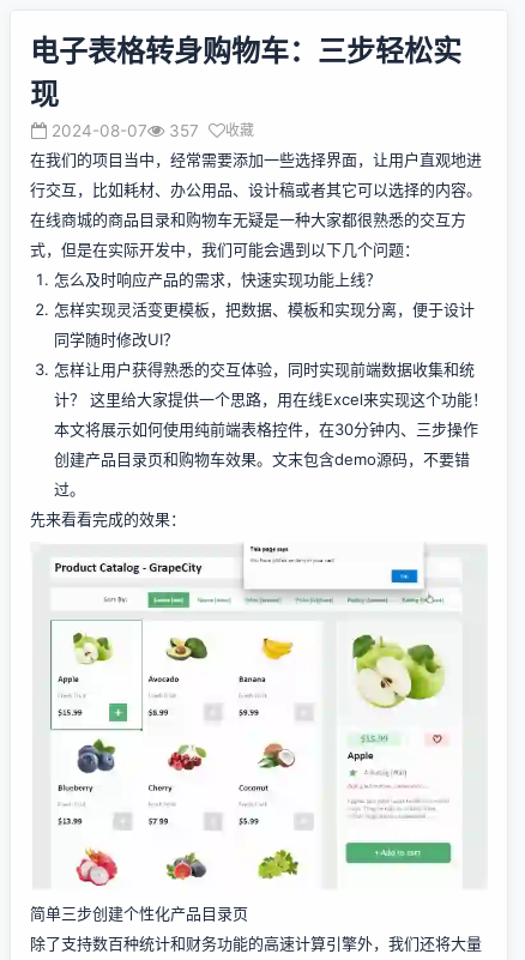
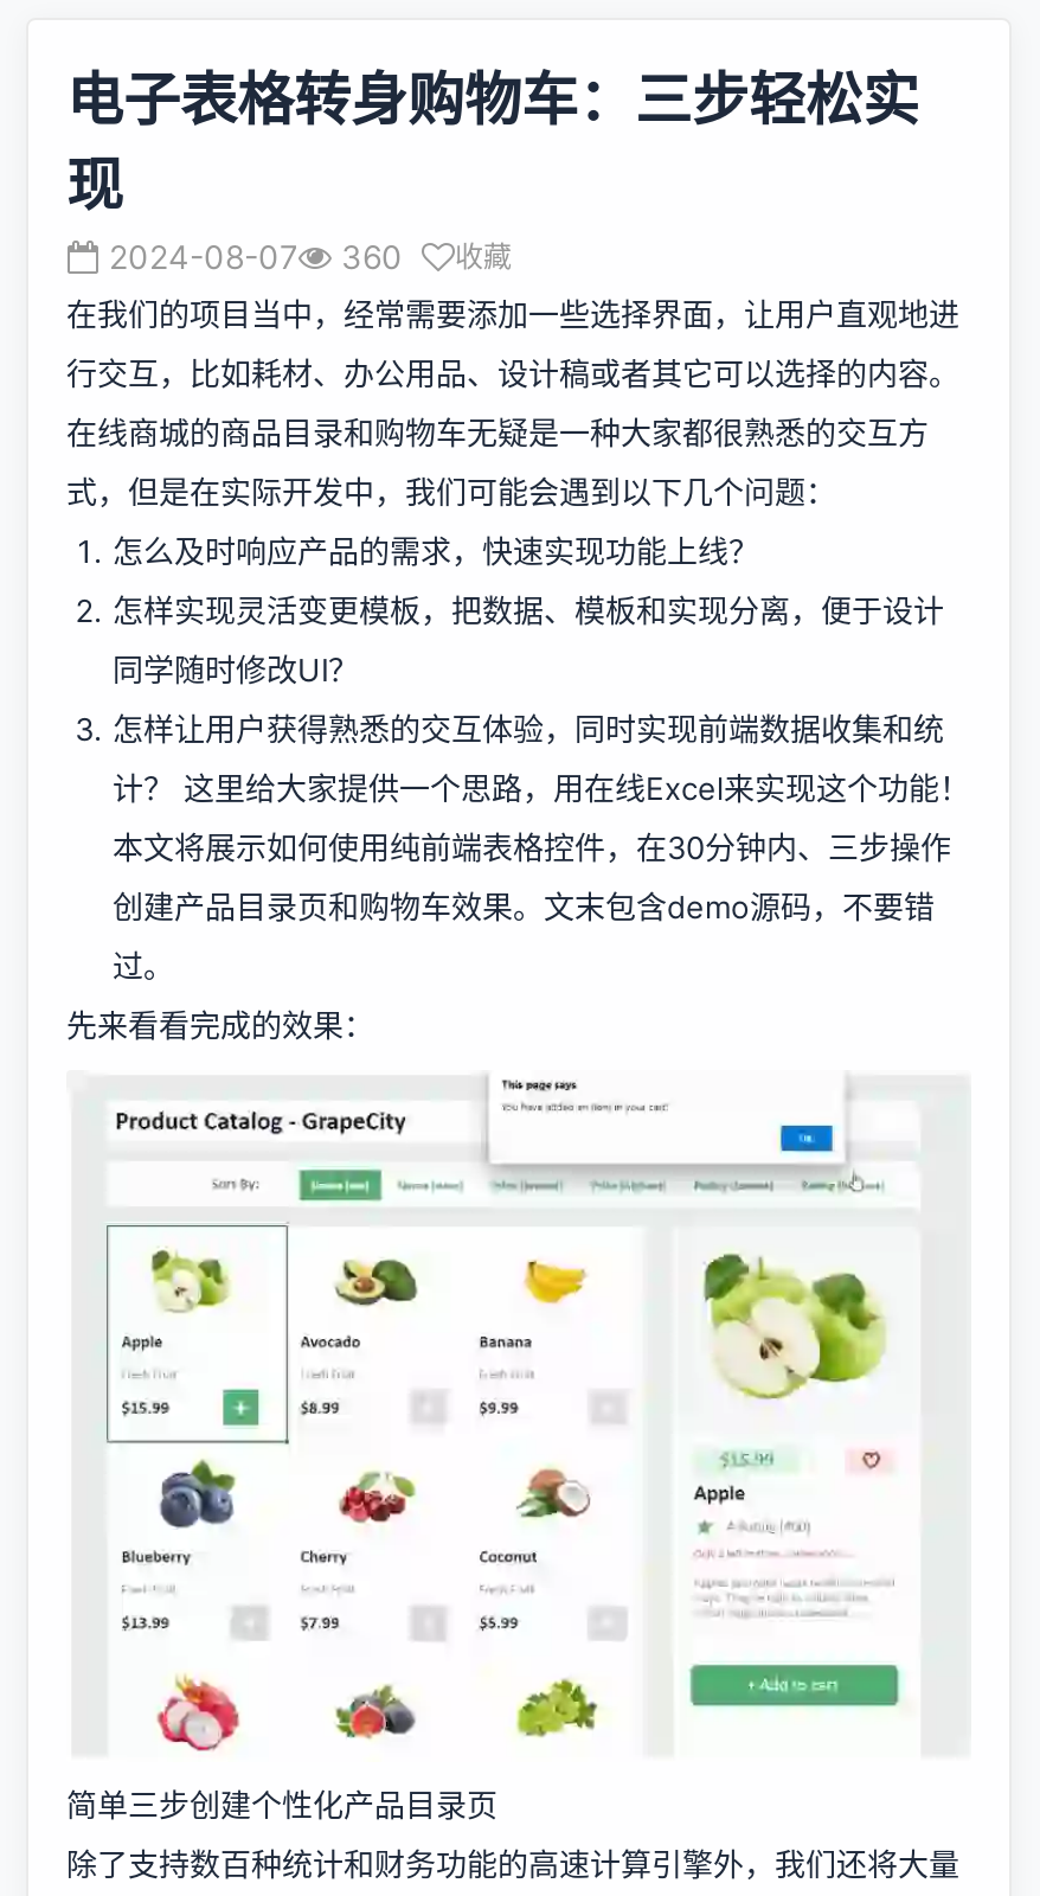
- 2024-08-07 357 收藏
+ 2024-08-07 360 收藏
